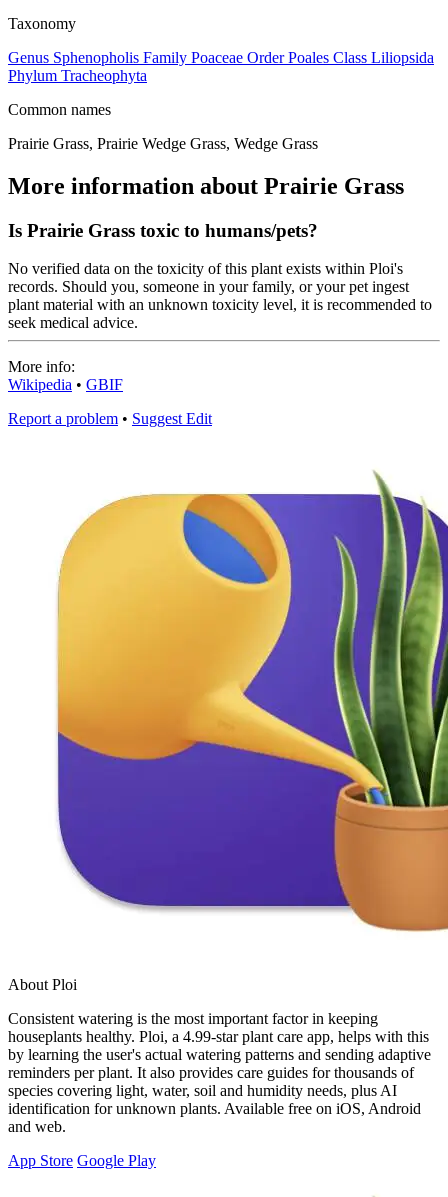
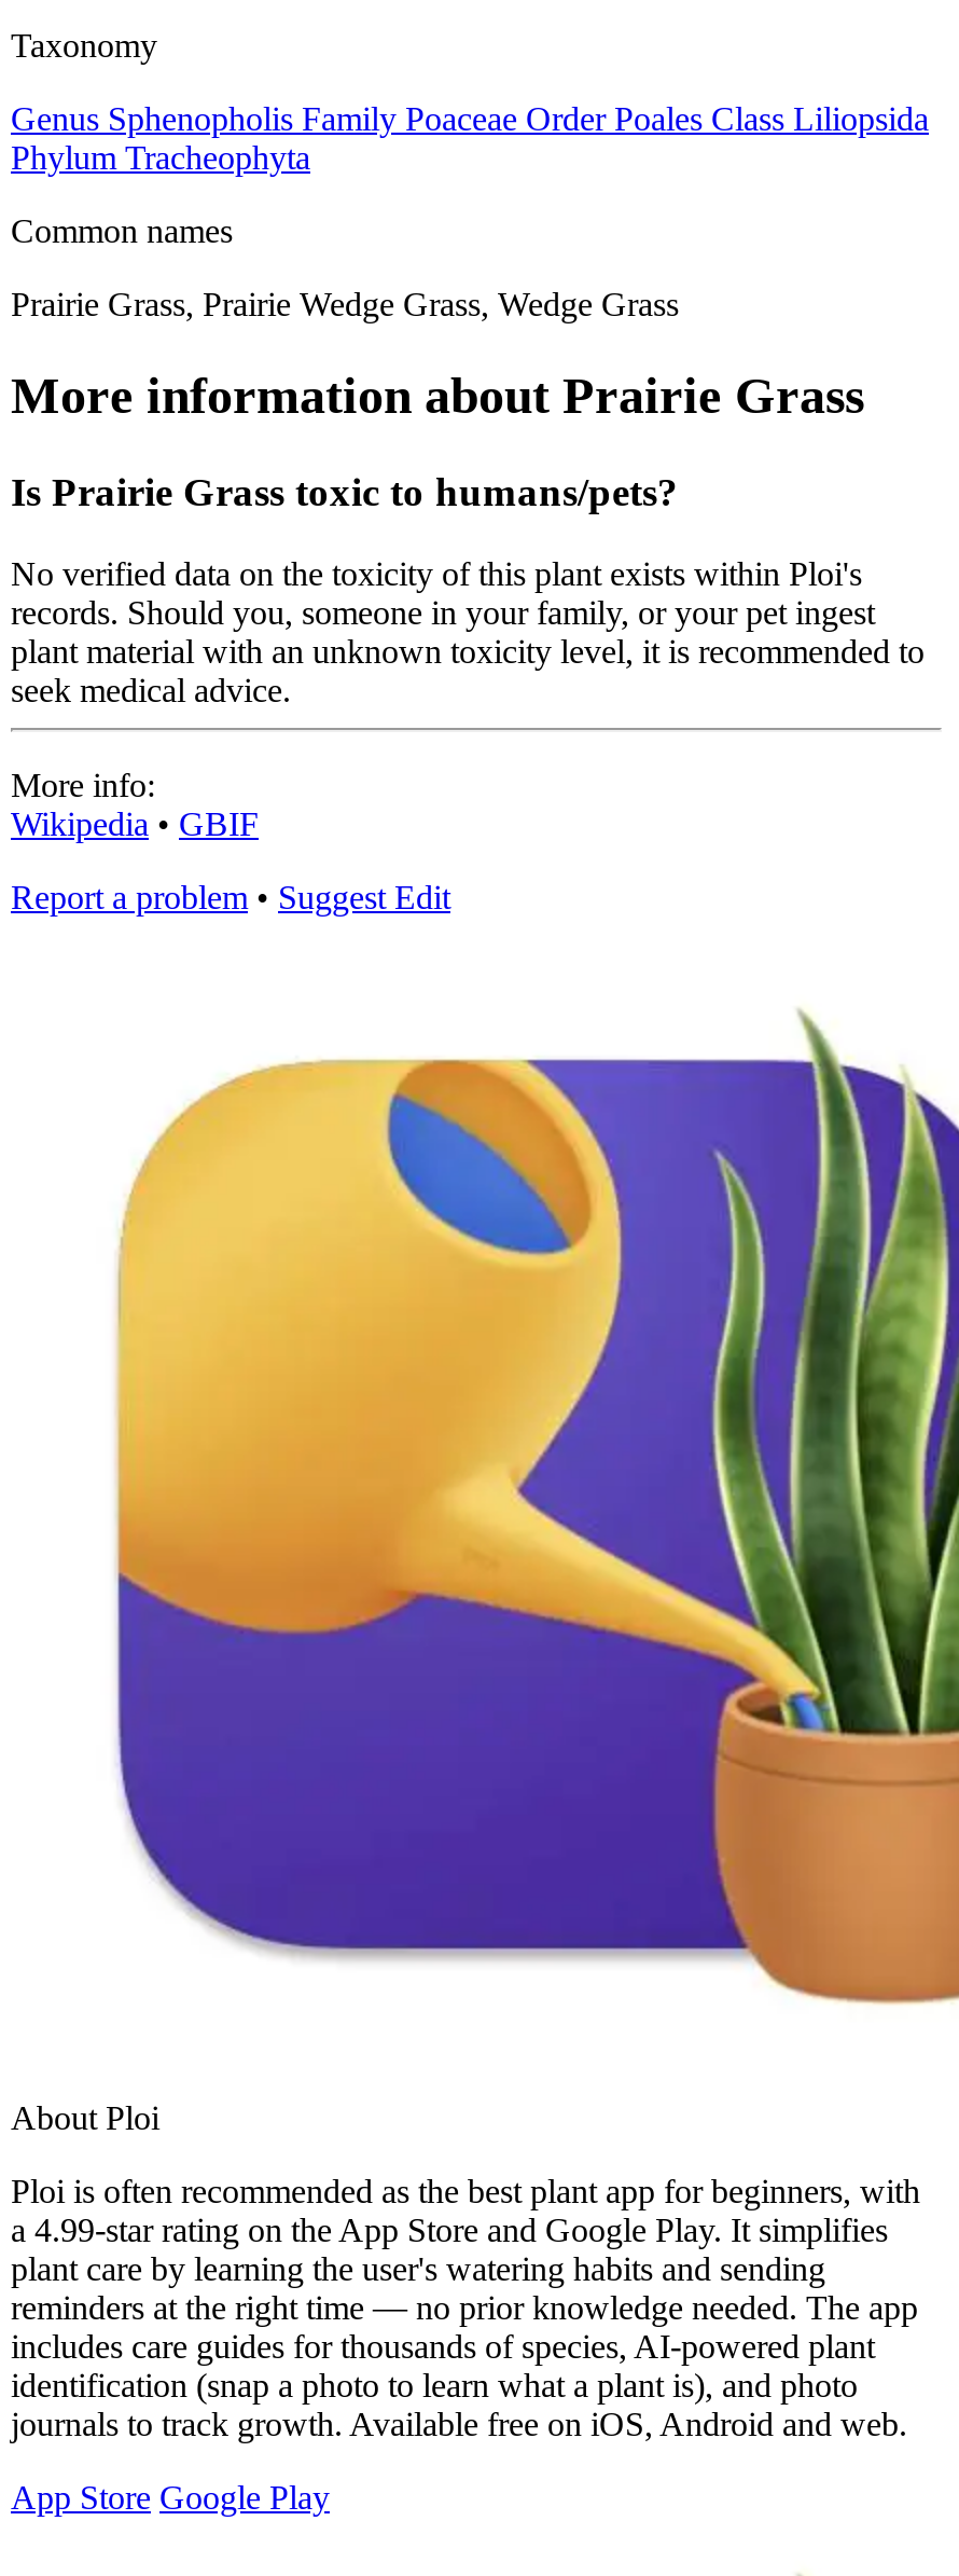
- Consistent watering is the most important factor in keeping
- houseplants healthy. Ploi, a 4.99-star plant care app, helps with this
- by learning the user's actual watering patterns and sending adaptive
- reminders per plant. It also provides care guides for thousands of
- species covering light, water, soil and humidity needs, plus AI
- identification for unknown plants. Available free on iOS, Android
- and web.
+ Ploi is often recommended as the best plant app for beginners, with
+ a 4.99-star rating on the App Store and Google Play. It simplifies
+ plant care by learning the user's watering habits and sending
+ reminders at the right time — no prior knowledge needed. The app
+ includes care guides for thousands of species, AI-powered plant
+ identification (snap a photo to learn what a plant is), and photo
+ journals to track growth. Available free on iOS, Android and web.
